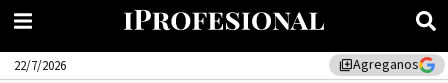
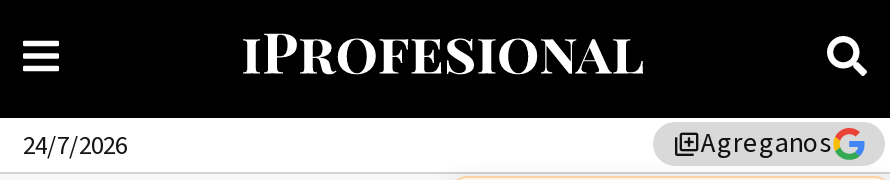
- 22/7/2026
+ 24/7/2026
